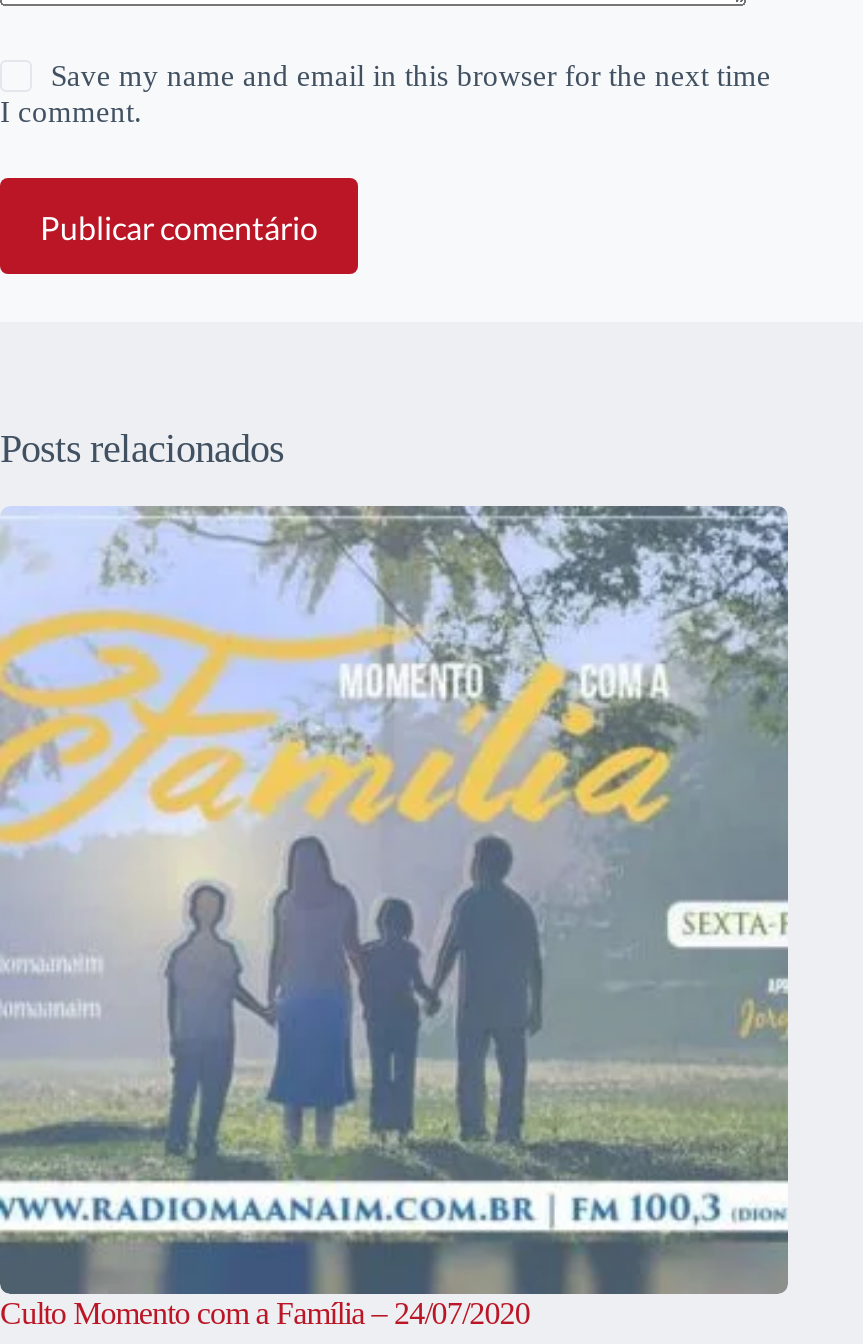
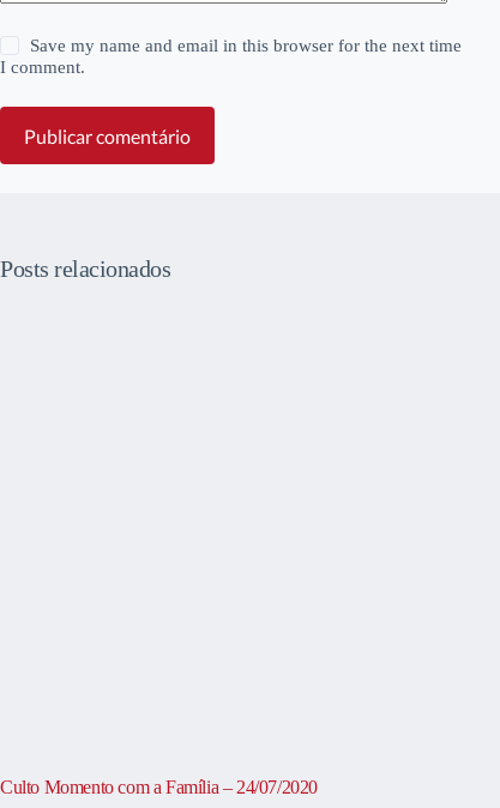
- [image]
